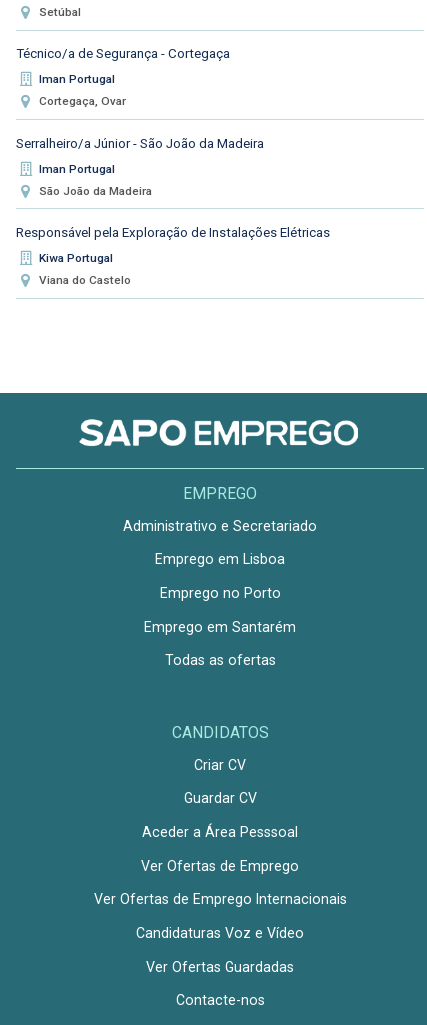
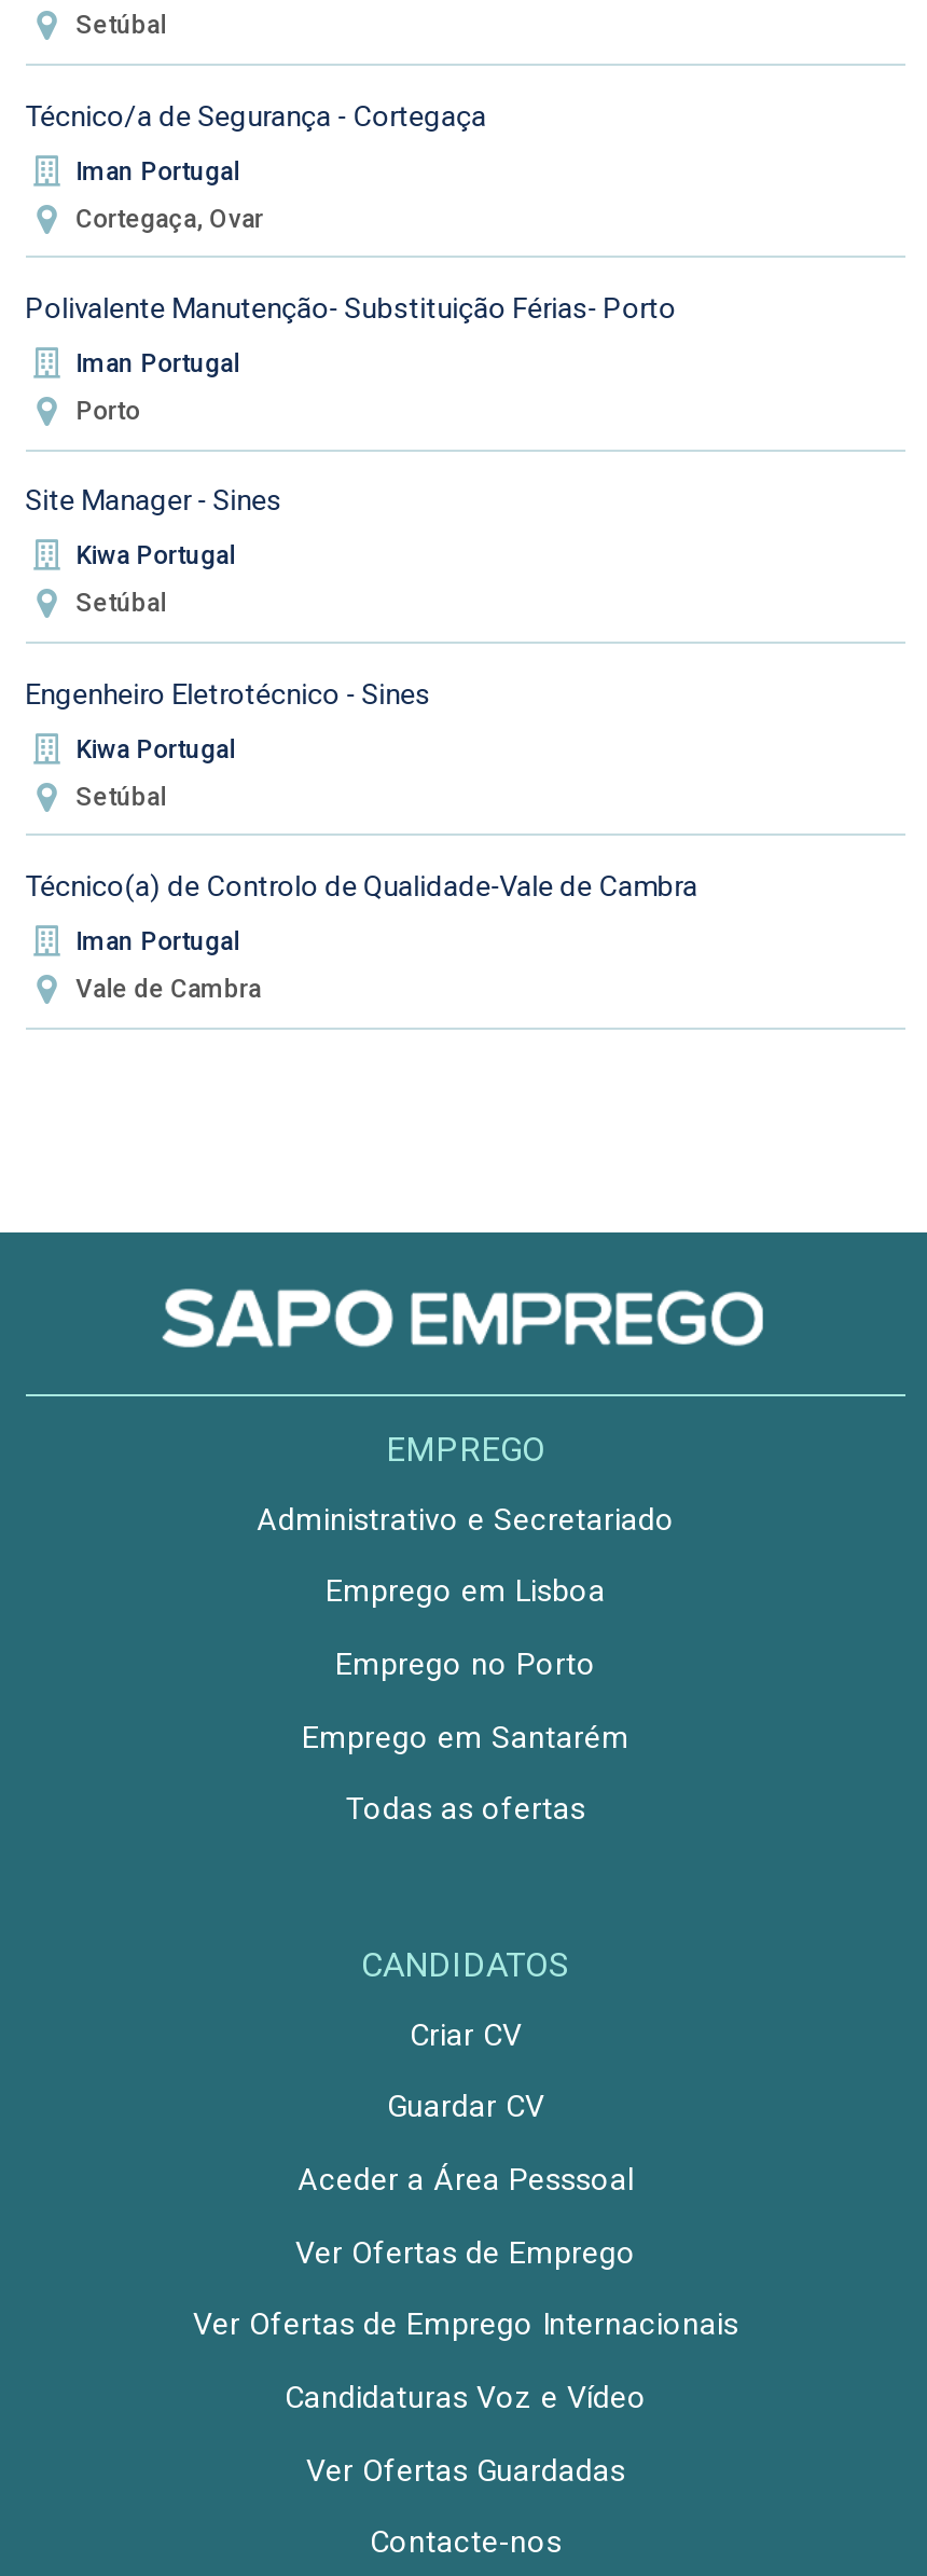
- Serralheiro/a Júnior - São João da Madeira
+ Polivalente Manutenção- Substituição Férias- Porto

- São João da Madeira
+ Porto

- Responsável pela Exploração de Instalações Elétricas
+ Site Manager - Sines

- Viana do Castelo
+ Setúbal
+ Engenheiro Eletrotécnico - Sines
+ Kiwa Portugal
+ Setúbal
+ Técnico(a) de Controlo de Qualidade-Vale de Cambra
+ Iman Portugal
+ Vale de Cambra
